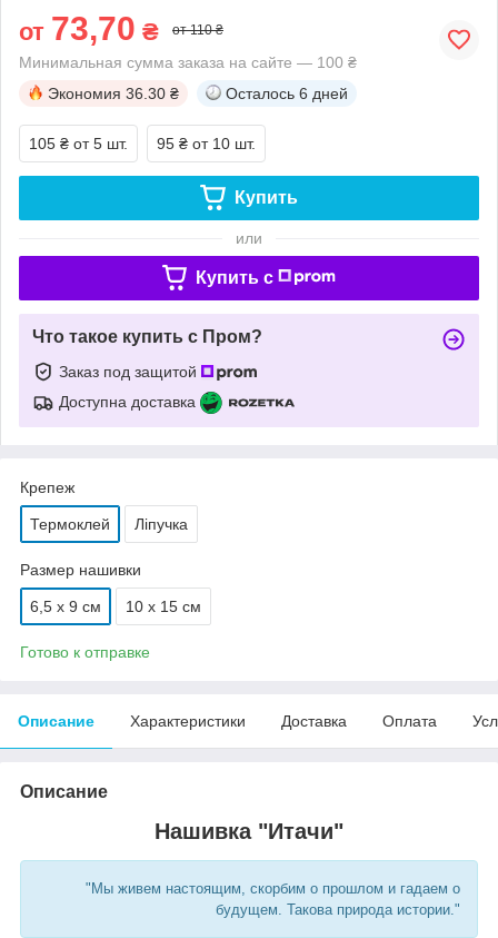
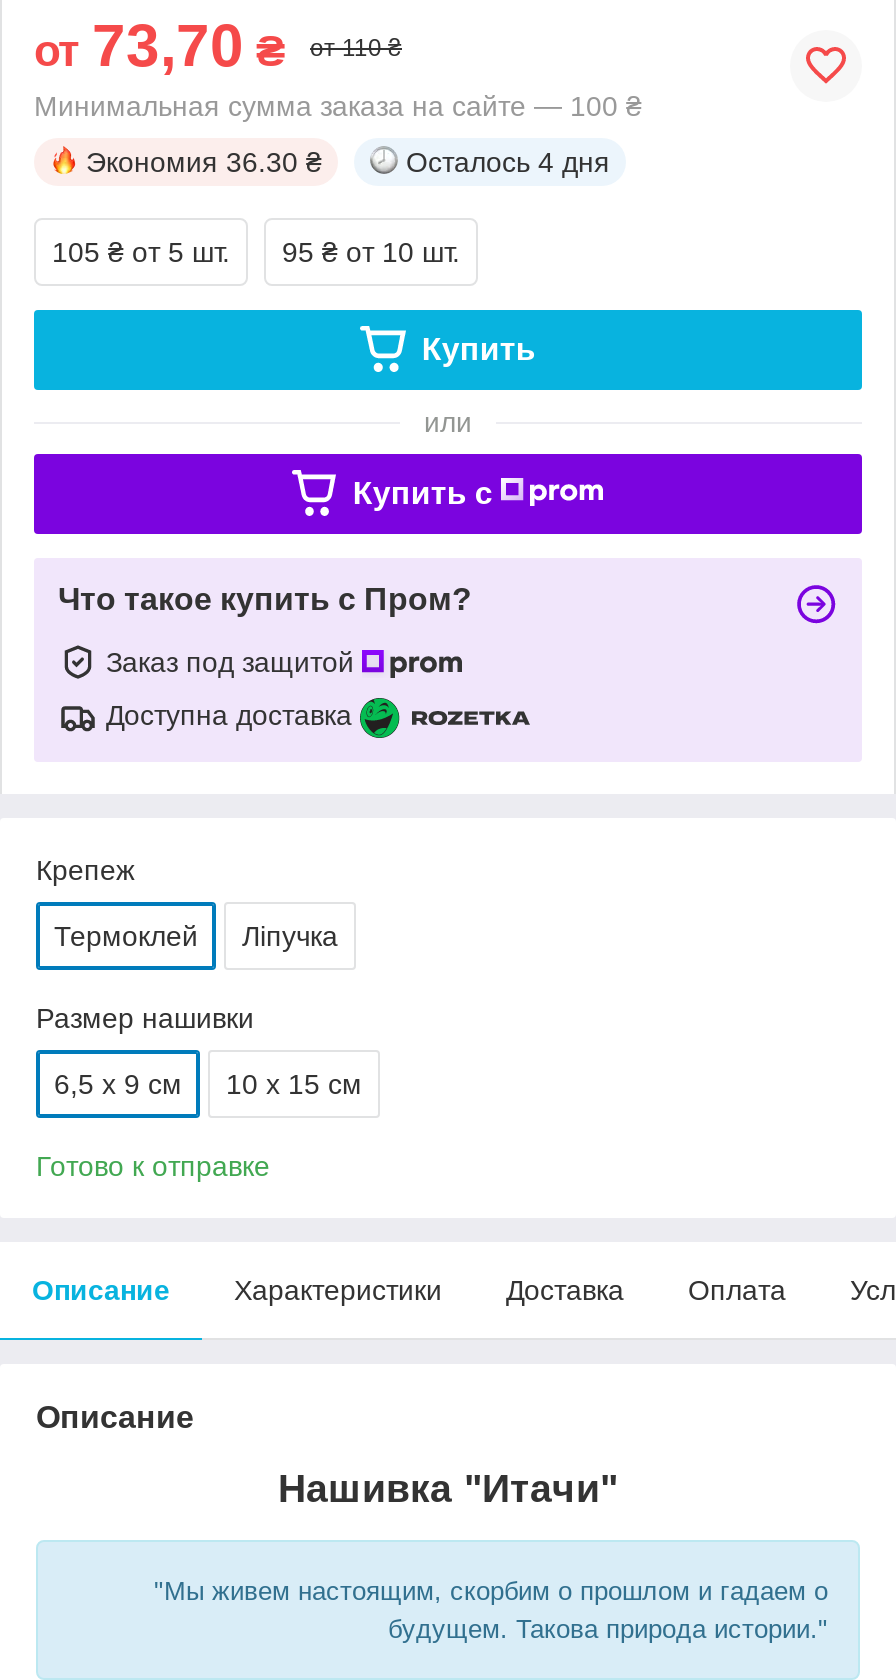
- Осталось 6 дней
+ Осталось 4 дня
